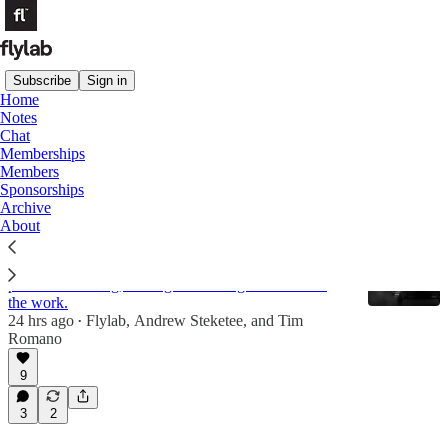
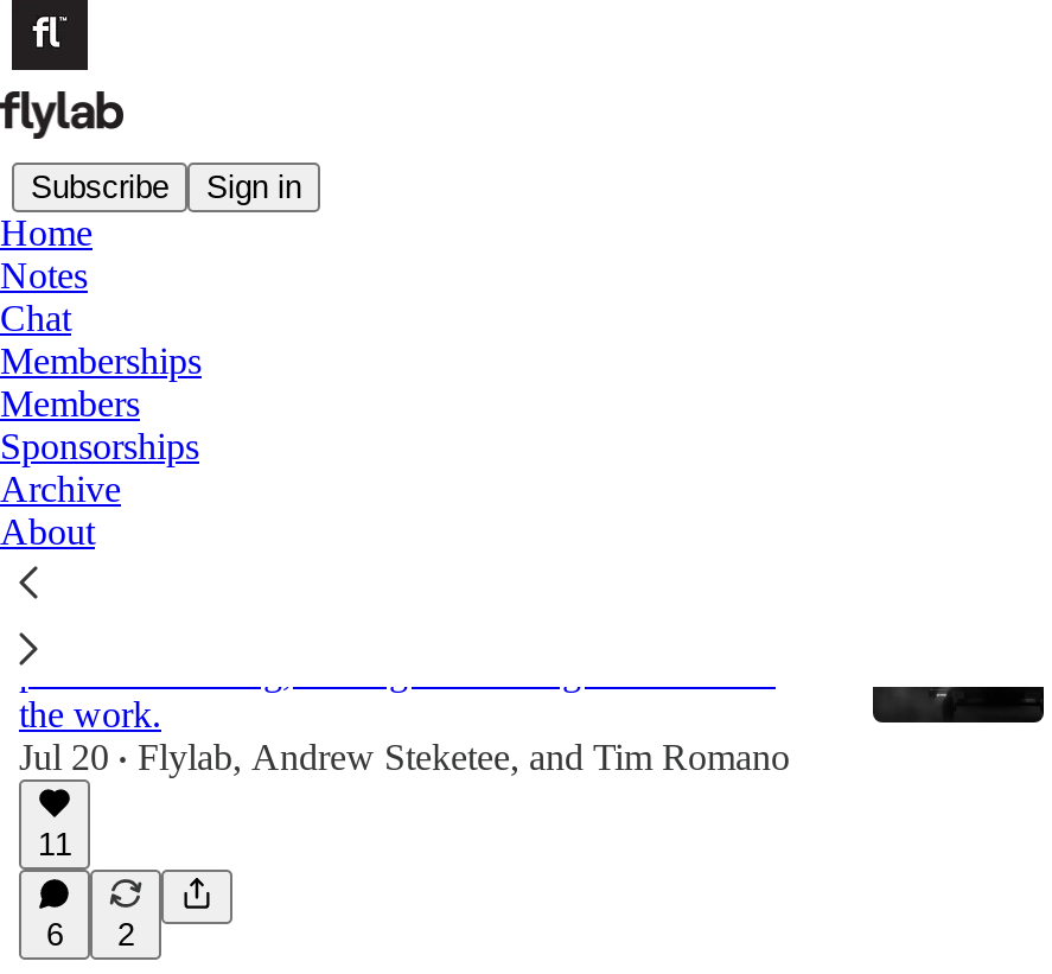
- 24 hrs ago • Flylab, Andrew Steketee, and Tim
- Romano
+ Jul 20 • Flylab, Andrew Steketee, and Tim Romano

- 9
+ 11

- 3 2
+ 6 2
